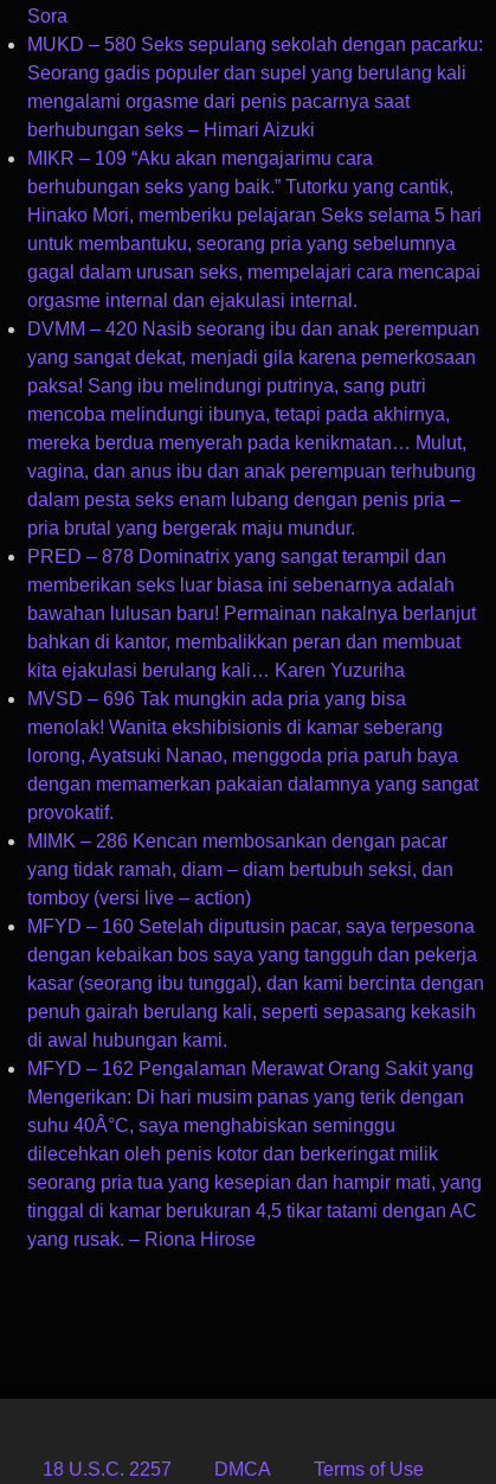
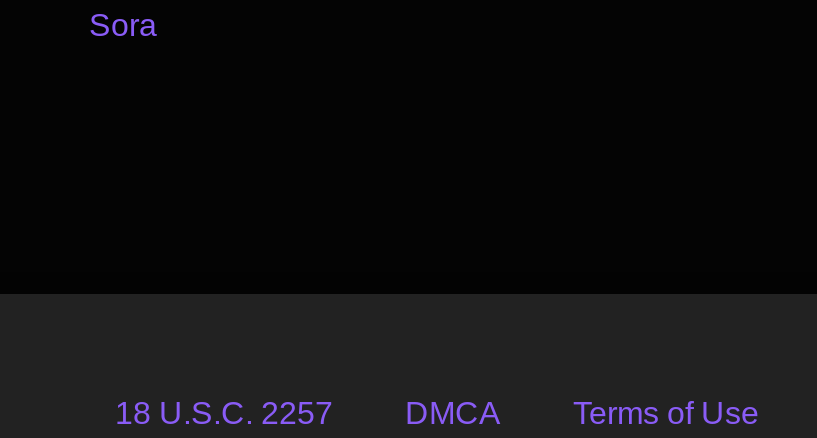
- MUKD – 580 Seks sepulang sekolah dengan pacarku:
- Seorang gadis populer dan supel yang berulang kali
- mengalami orgasme dari penis pacarnya saat
- berhubungan seks – Himari Aizuki
- MIKR – 109 “Aku akan mengajarimu cara
- berhubungan seks yang baik.” Tutorku yang cantik,
- Hinako Mori, memberiku pelajaran Seks selama 5 hari
- untuk membantuku, seorang pria yang sebelumnya
- gagal dalam urusan seks, mempelajari cara mencapai
- orgasme internal dan ejakulasi internal.
- DVMM – 420 Nasib seorang ibu dan anak perempuan
- yang sangat dekat, menjadi gila karena pemerkosaan
- paksa! Sang ibu melindungi putrinya, sang putri
- mencoba melindungi ibunya, tetapi pada akhirnya,
- mereka berdua menyerah pada kenikmatan… Mulut,
- vagina, dan anus ibu dan anak perempuan terhubung
- dalam pesta seks enam lubang dengan penis pria –
- pria brutal yang bergerak maju mundur.
- PRED – 878 Dominatrix yang sangat terampil dan
- memberikan seks luar biasa ini sebenarnya adalah
- bawahan lulusan baru! Permainan nakalnya berlanjut
- bahkan di kantor, membalikkan peran dan membuat
- kita ejakulasi berulang kali… Karen Yuzuriha
- MVSD – 696 Tak mungkin ada pria yang bisa
- menolak! Wanita ekshibisionis di kamar seberang
- lorong, Ayatsuki Nanao, menggoda pria paruh baya
- dengan memamerkan pakaian dalamnya yang sangat
- provokatif.
- MIMK – 286 Kencan membosankan dengan pacar
- yang tidak ramah, diam – diam bertubuh seksi, dan
- tomboy (versi live – action)
- MFYD – 160 Setelah diputusin pacar, saya terpesona
- dengan kebaikan bos saya yang tangguh dan pekerja
- kasar (seorang ibu tunggal), dan kami bercinta dengan
- penuh gairah berulang kali, seperti sepasang kekasih
- di awal hubungan kami.
- MFYD – 162 Pengalaman Merawat Orang Sakit yang
- Mengerikan: Di hari musim panas yang terik dengan
- suhu 40Â°C, saya menghabiskan seminggu
- dilecehkan oleh penis kotor dan berkeringat milik
- seorang pria tua yang kesepian dan hampir mati, yang
- tinggal di kamar berukuran 4,5 tikar tatami dengan AC
- yang rusak. – Riona Hirose
